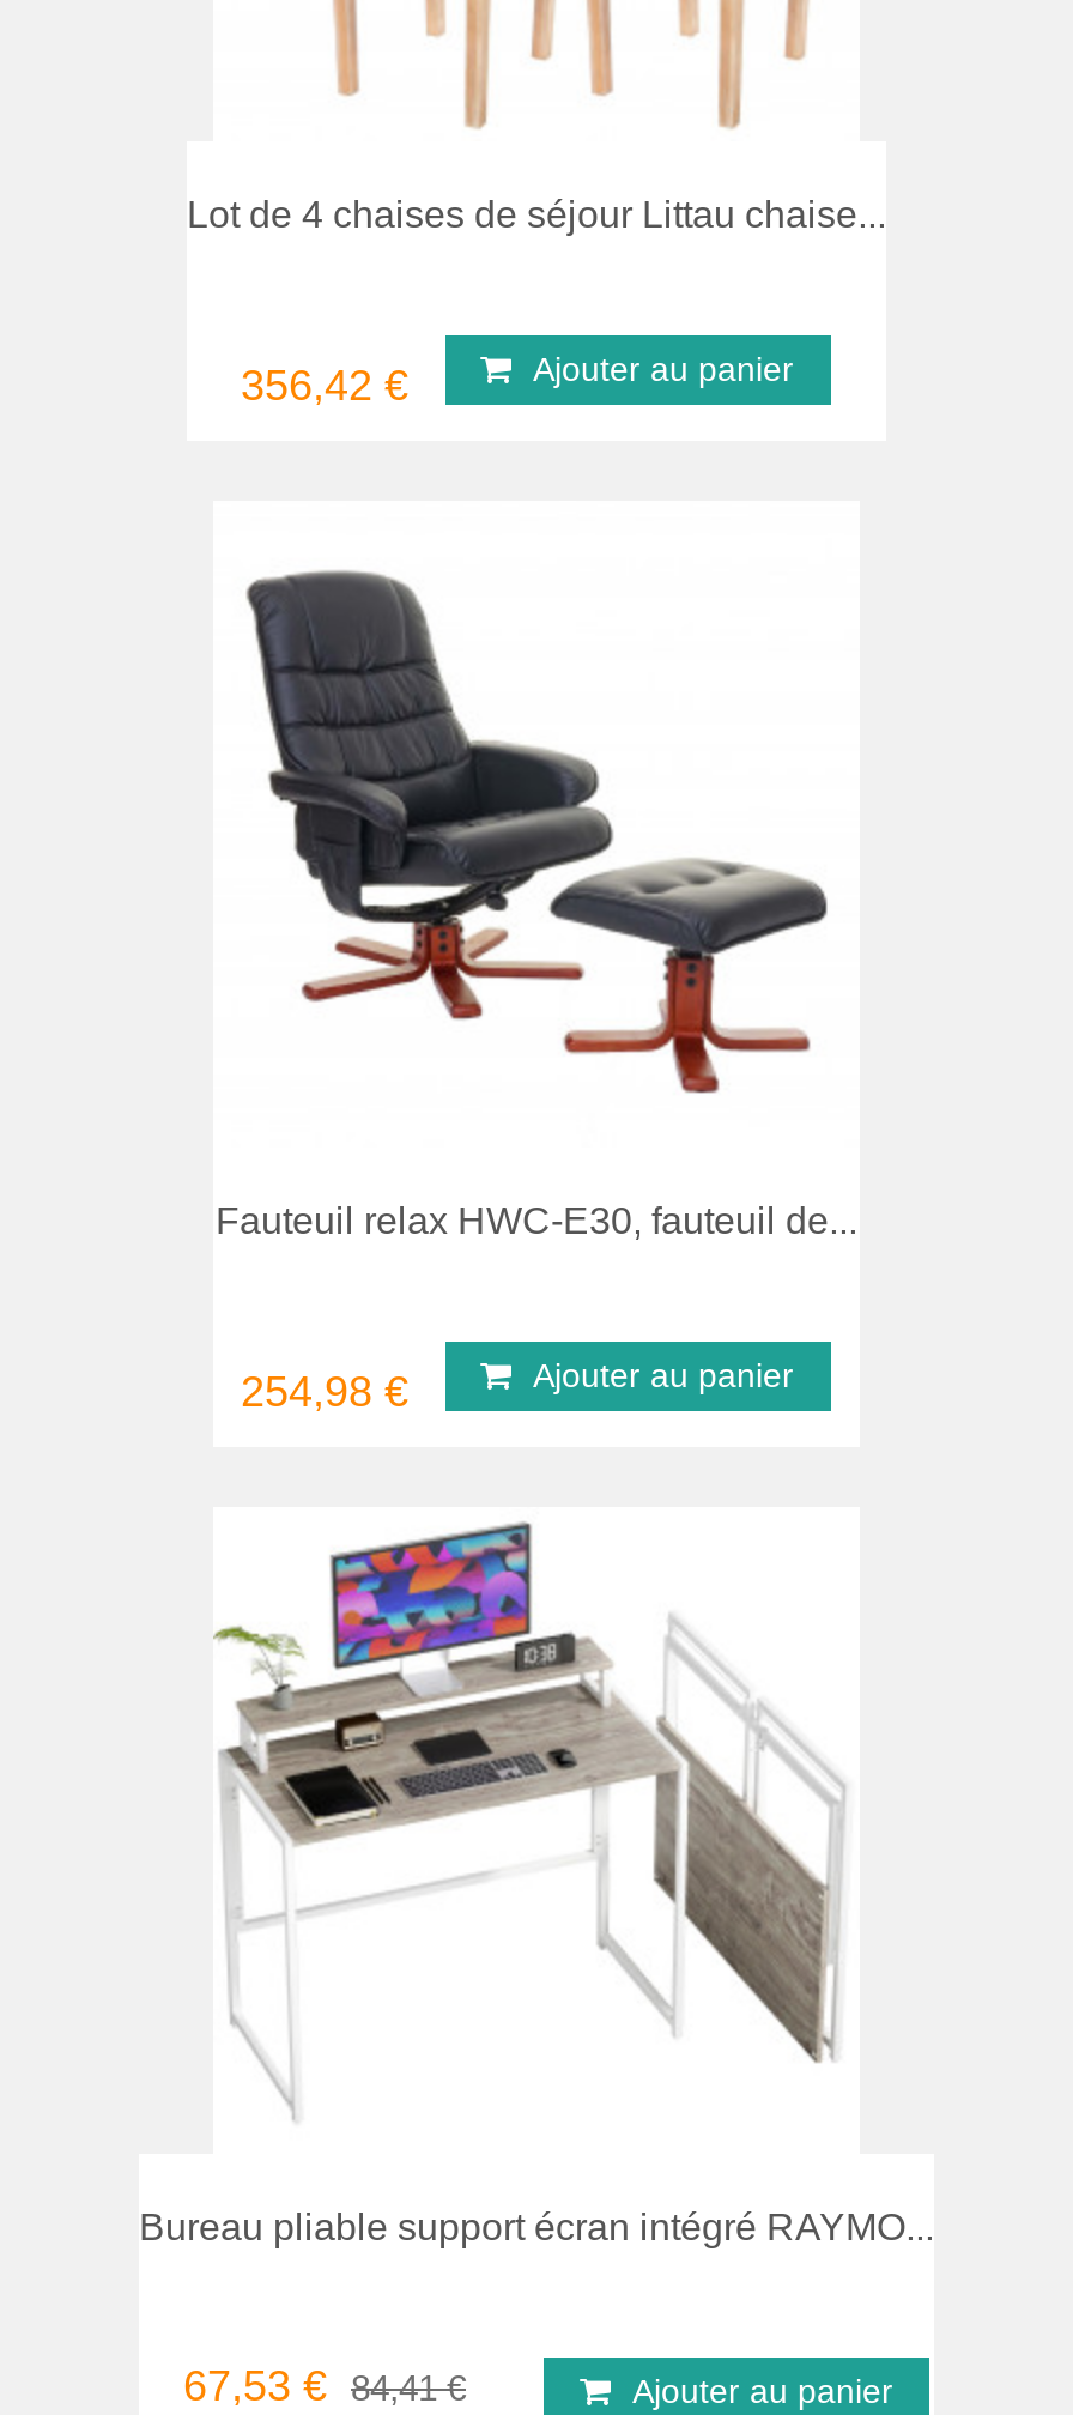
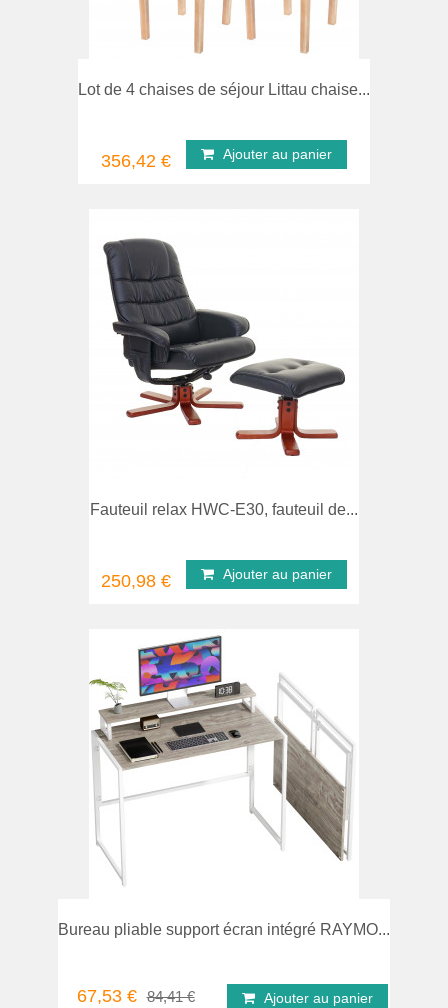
- 254,98 €
+ 250,98 €
